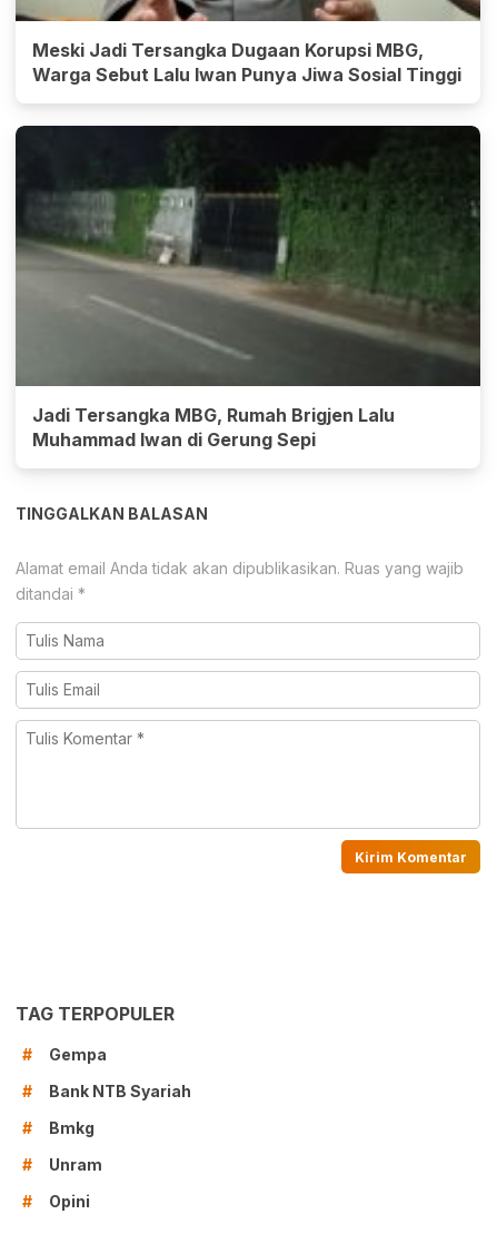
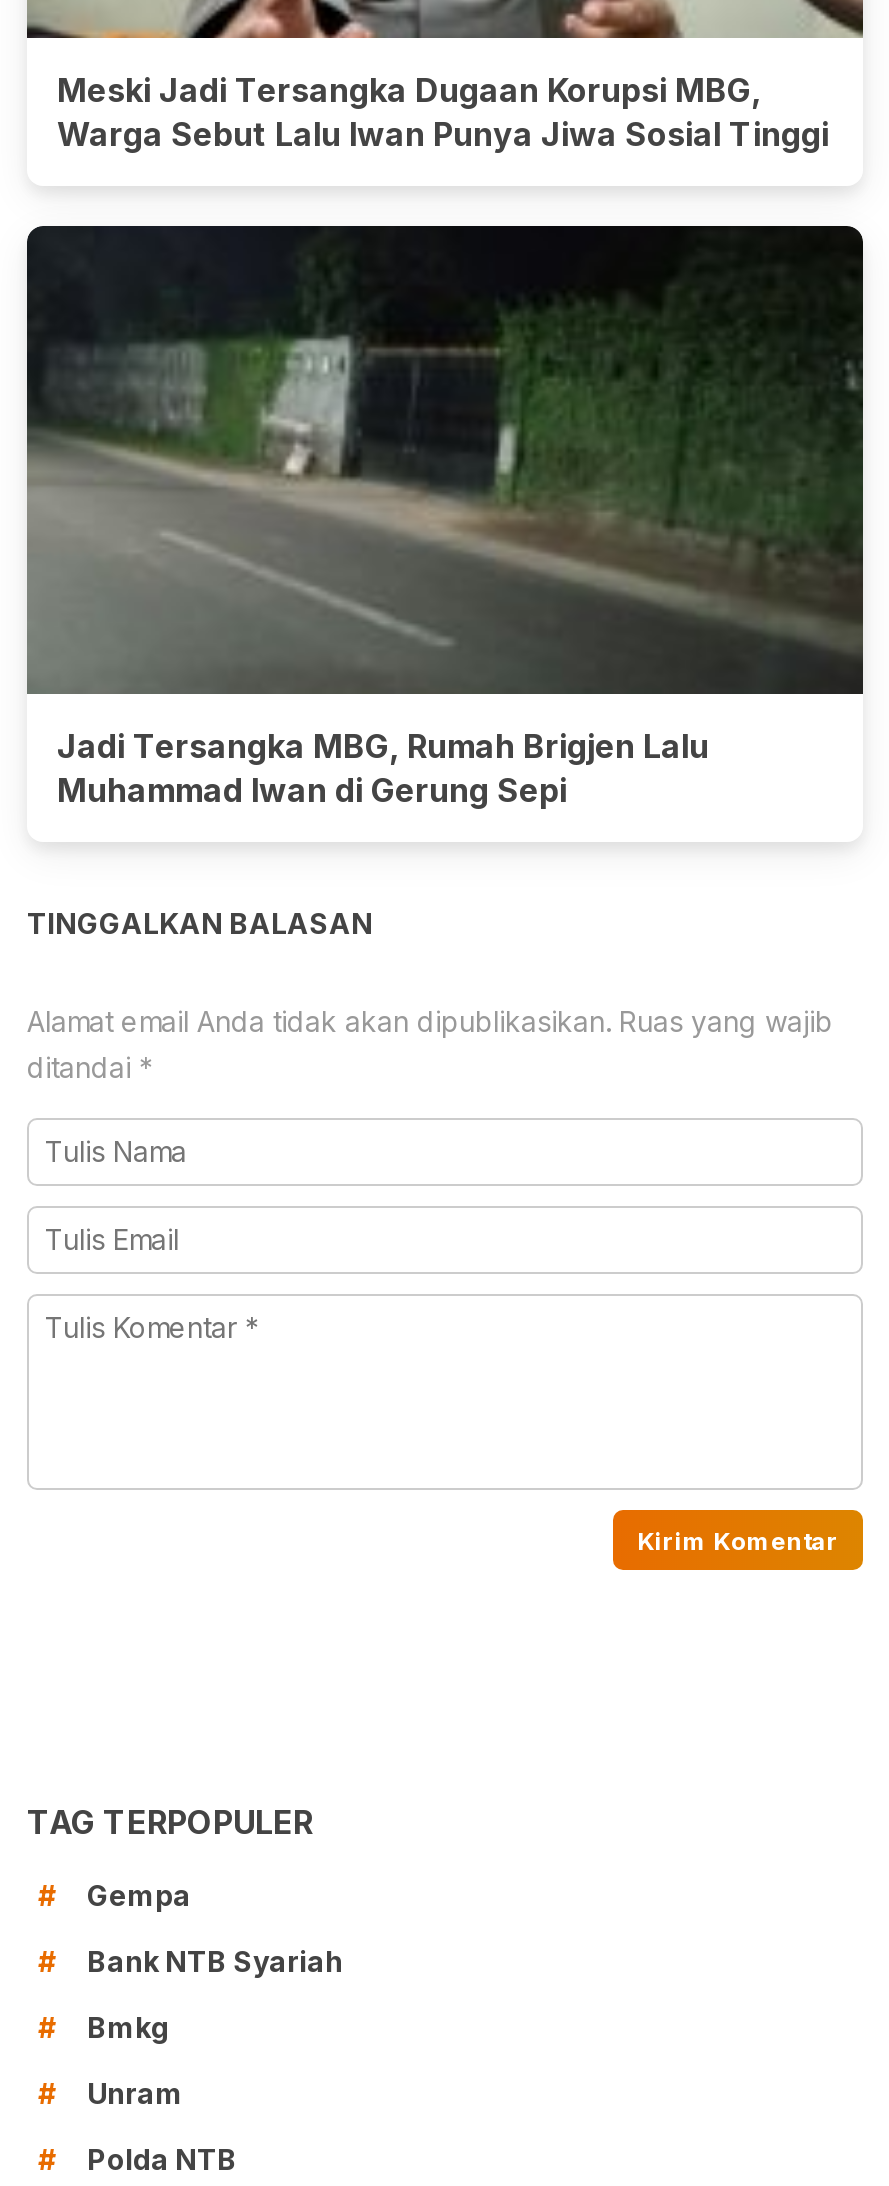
- Opini
+ Polda NTB
